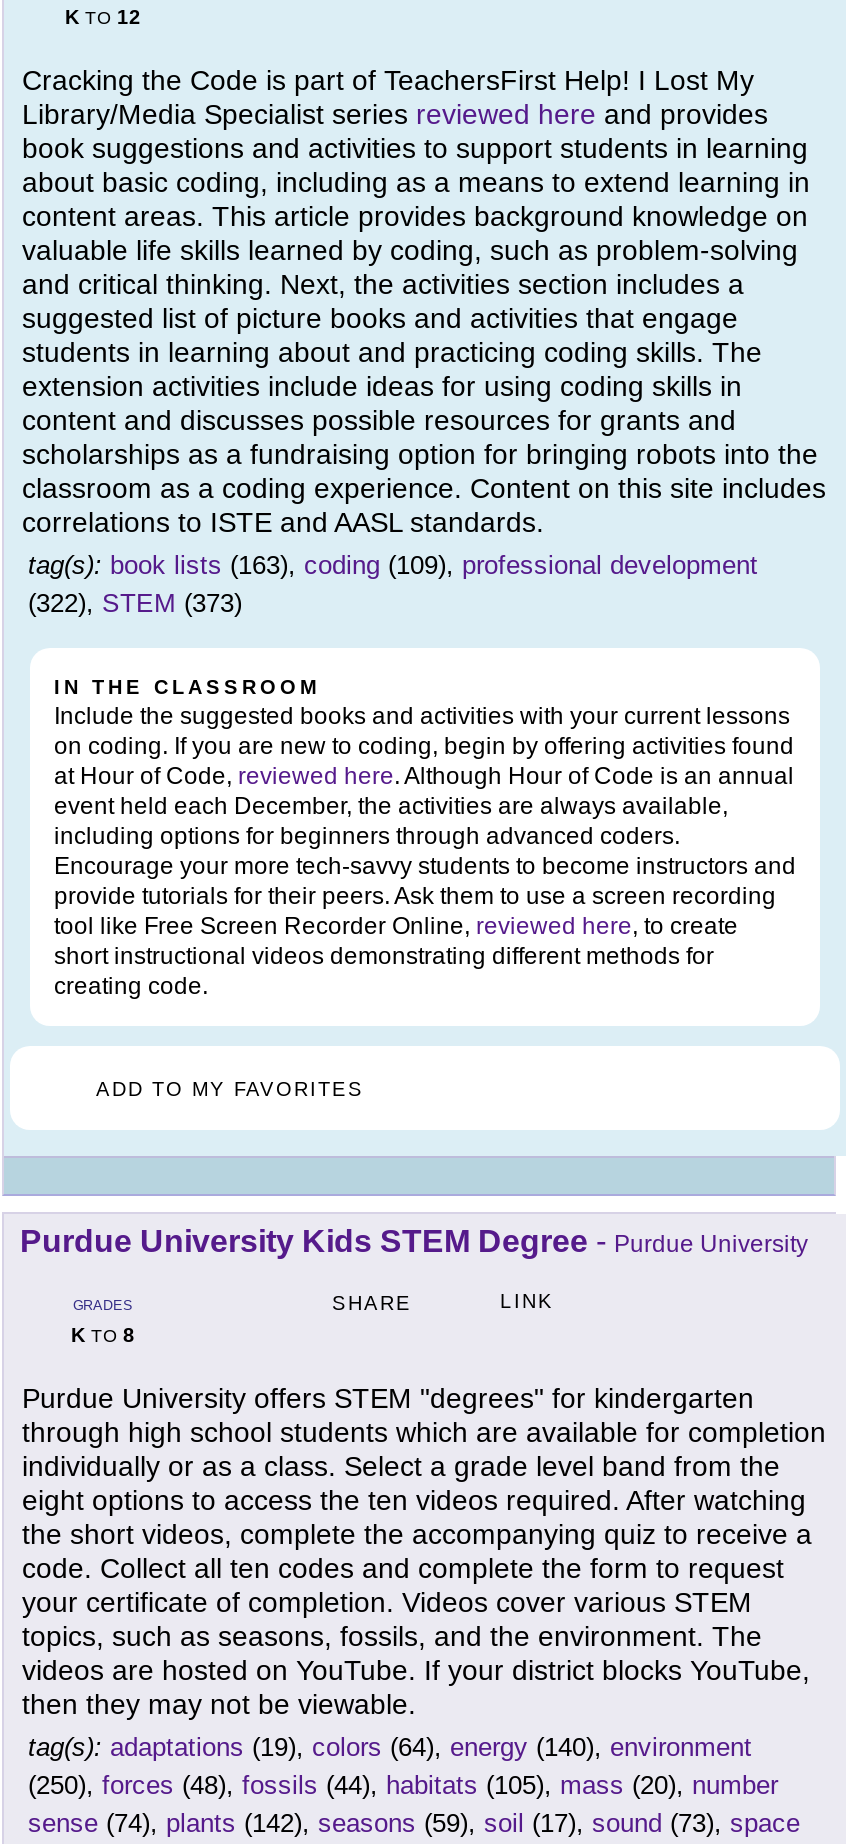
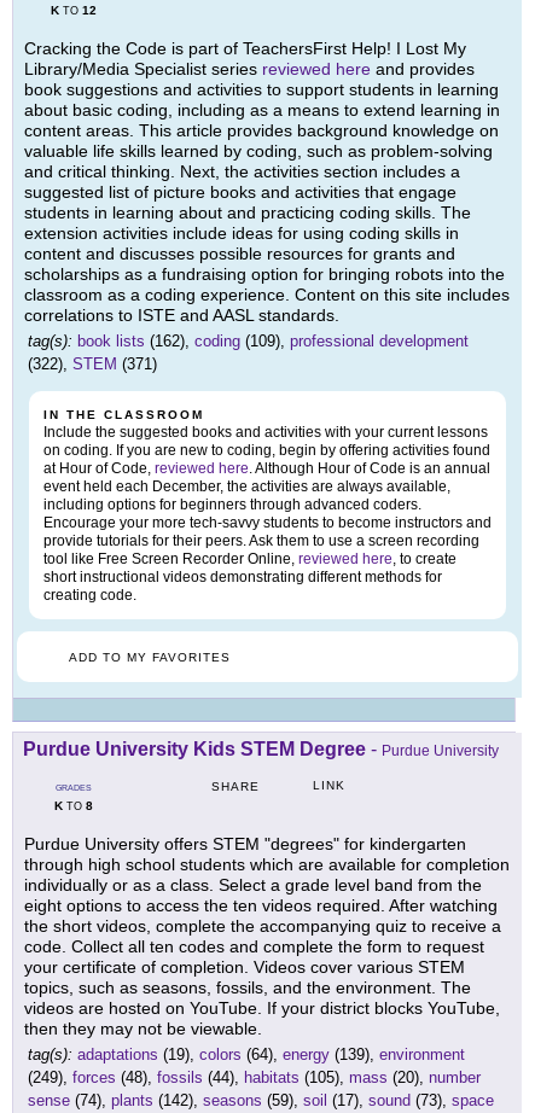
- tag(s): book lists (163), coding (109), professional development
+ tag(s): book lists (162), coding (109), professional development

- (322), STEM (373)
+ (322), STEM (371)

- tag(s): adaptations (19), colors (64), energy (140), environment
+ tag(s): adaptations (19), colors (64), energy (139), environment

- (250), forces (48), fossils (44), habitats (105), mass (20), number
+ (249), forces (48), fossils (44), habitats (105), mass (20), number
